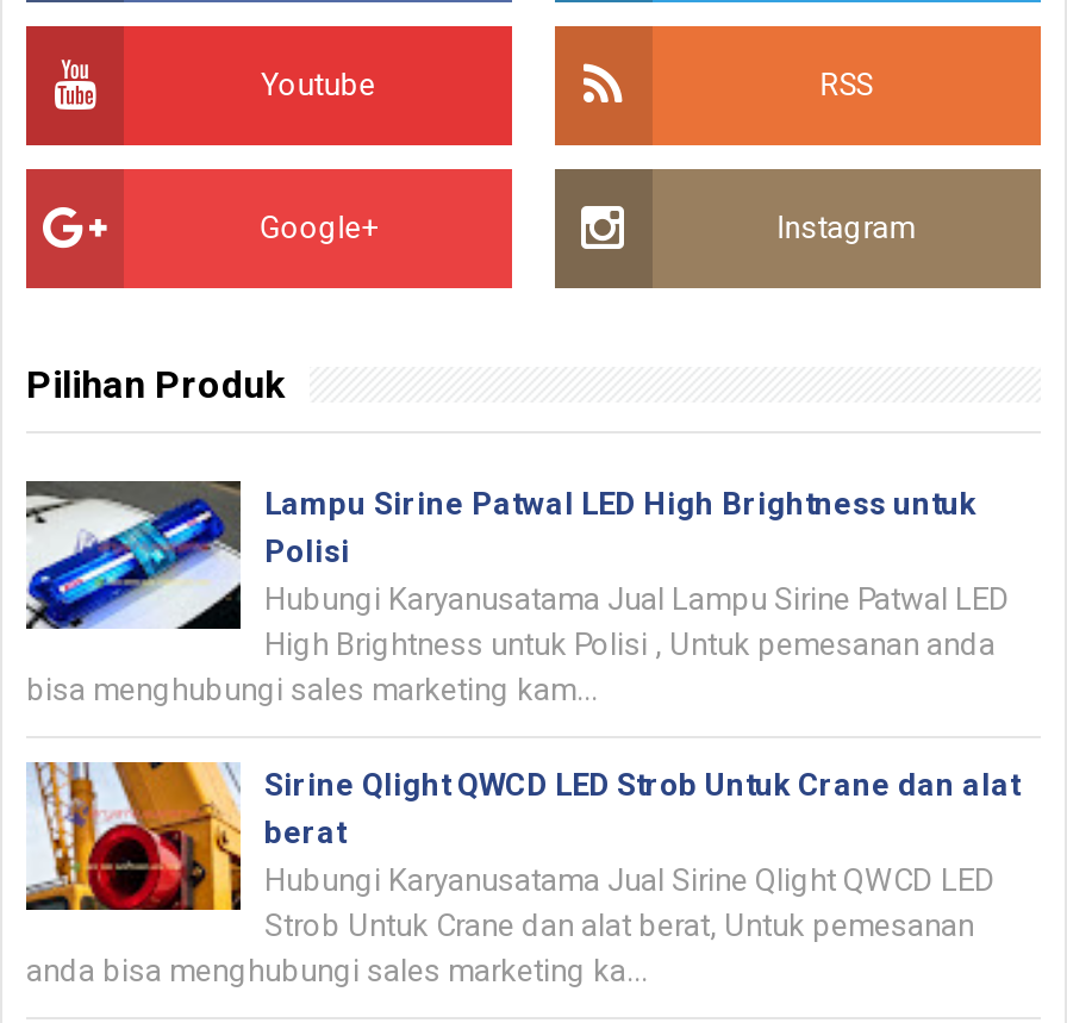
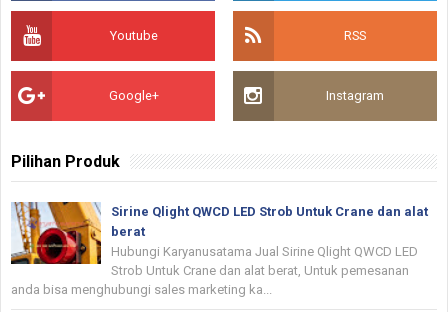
- [image]
- Lampu Sirine Patwal LED High Brightness untuk
- Polisi
- Hubungi Karyanusatama Jual Lampu Sirine Patwal LED
- High Brightness untuk Polisi , Untuk pemesanan anda
- bisa menghubungi sales marketing kam...
